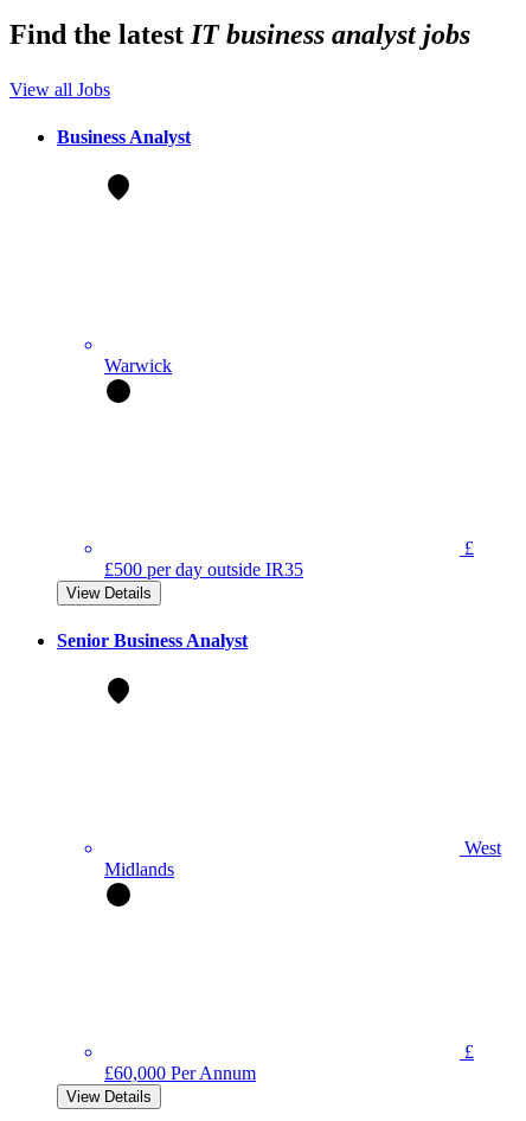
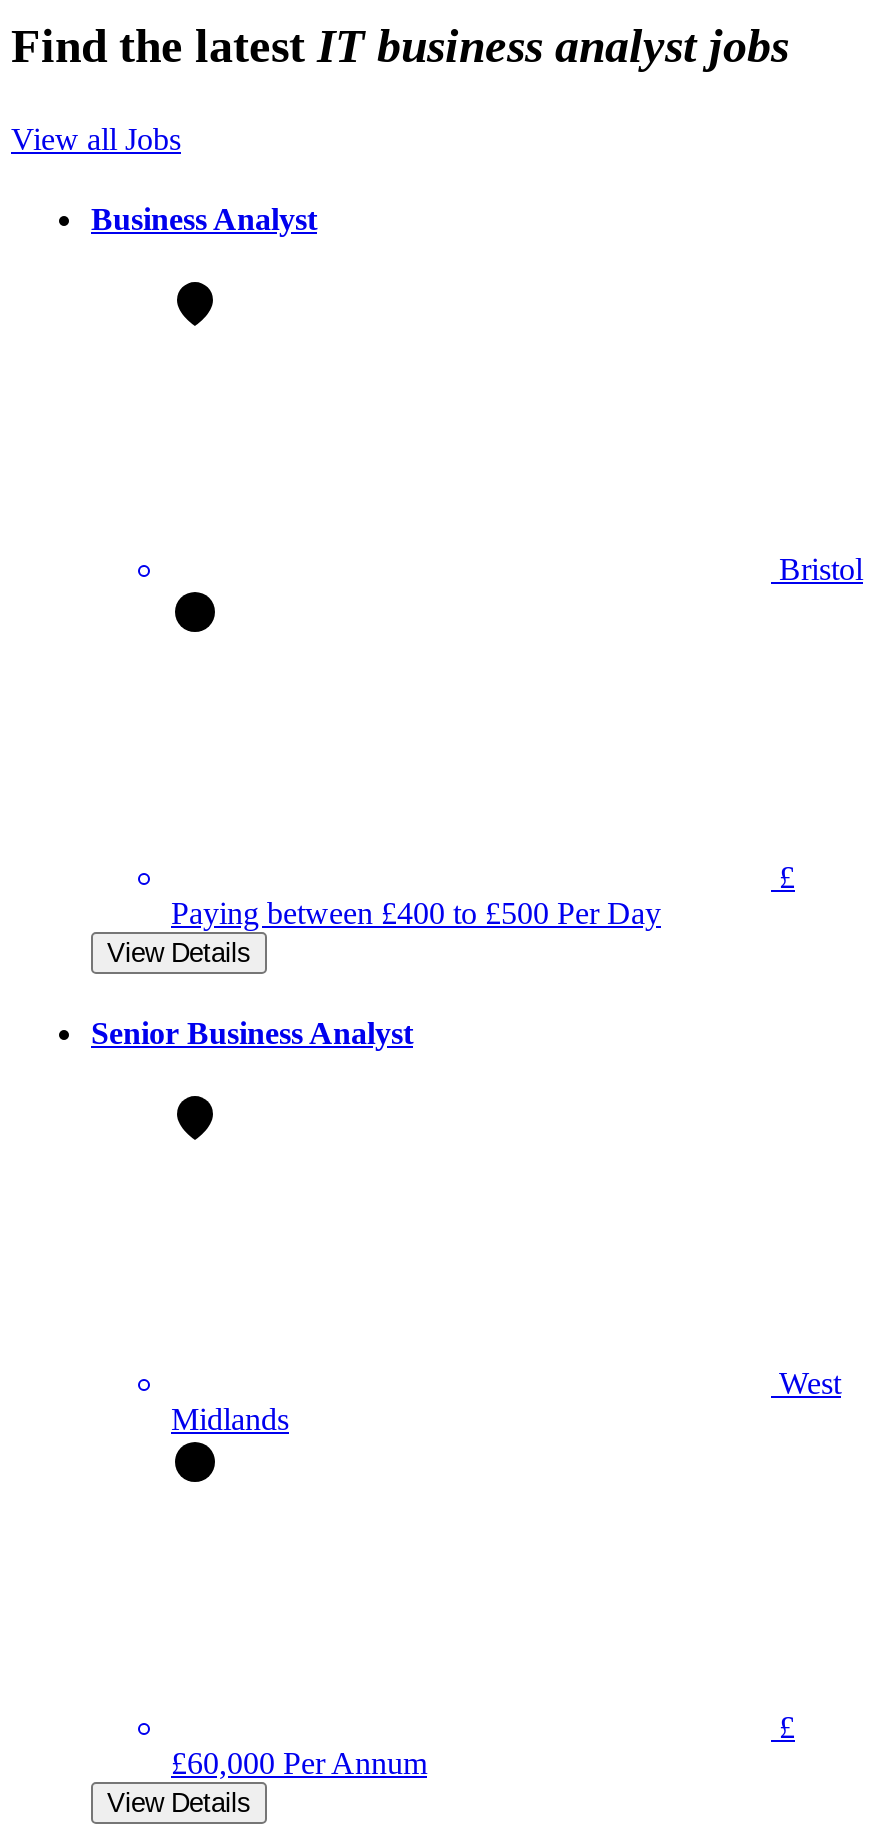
- Warwick
+ Bristol

- £500 per day outside IR35
+ Paying between £400 to £500 Per Day
